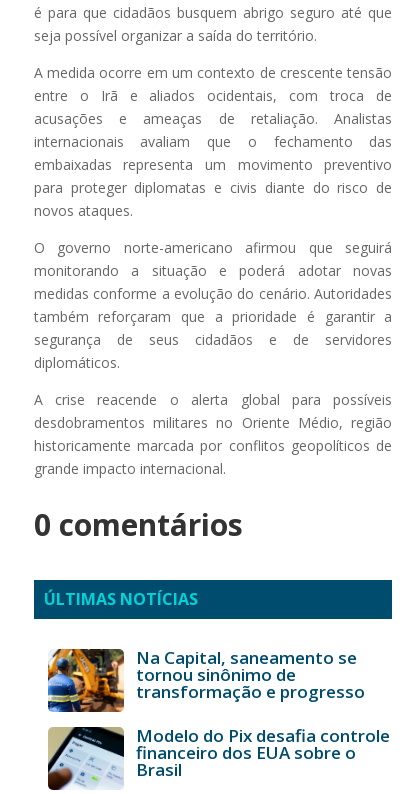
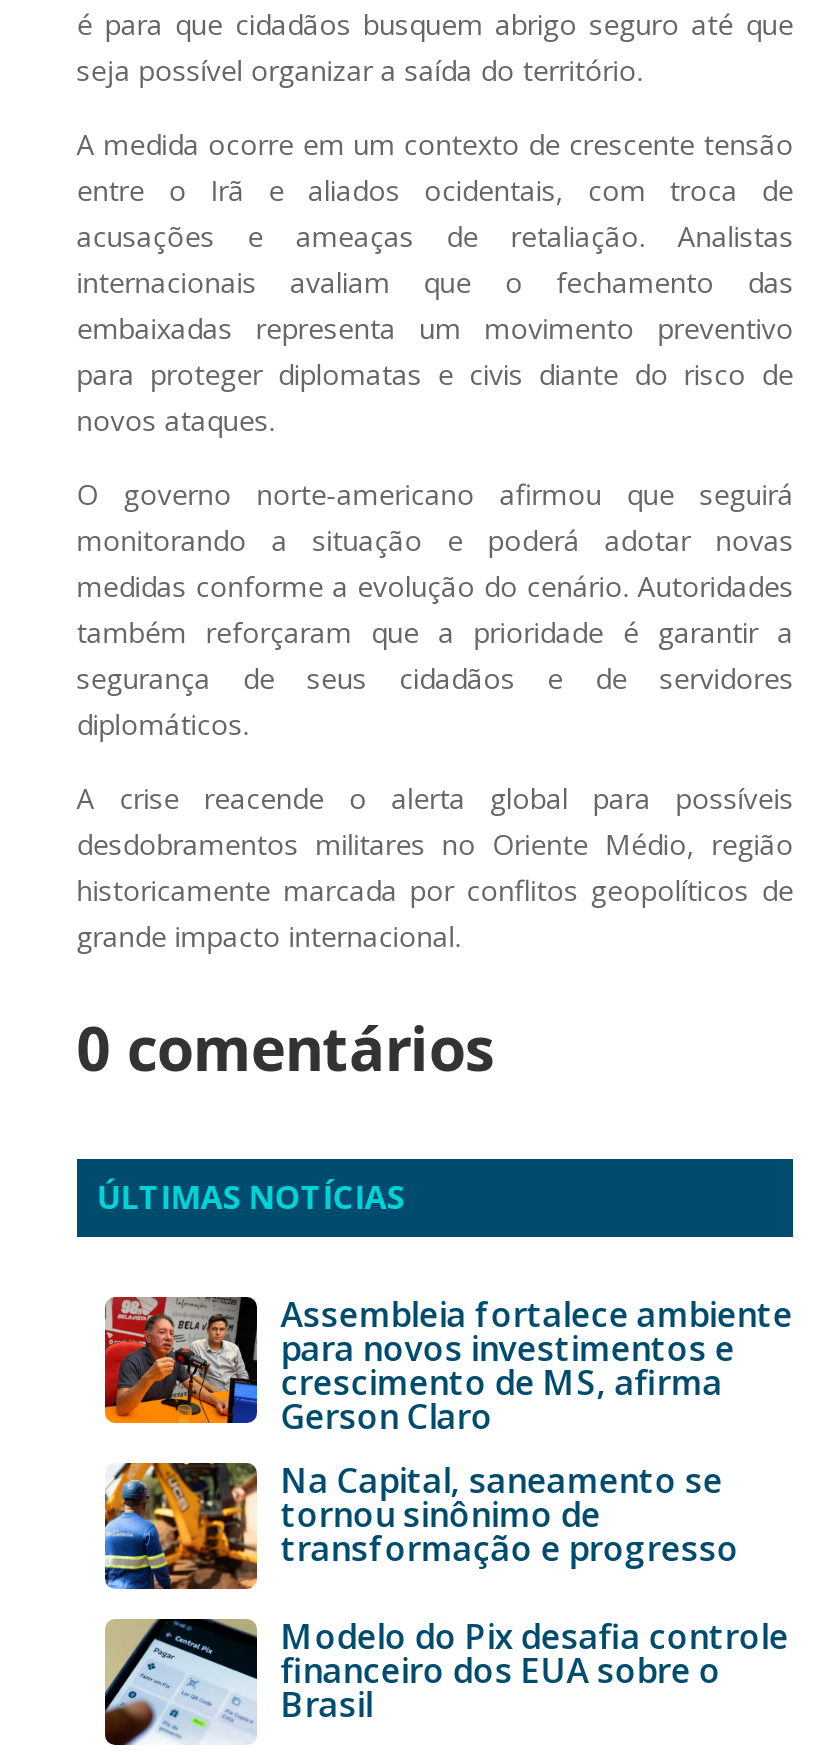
+ [image]
+ Assembleia fortalece ambiente
+ para novos investimentos e
+ crescimento de MS, afirma
+ Gerson Claro
